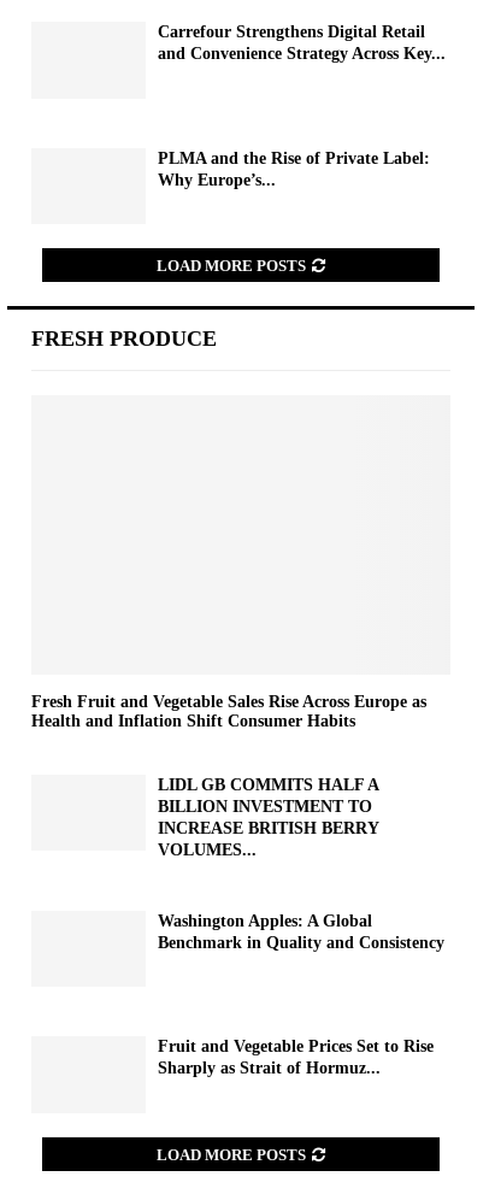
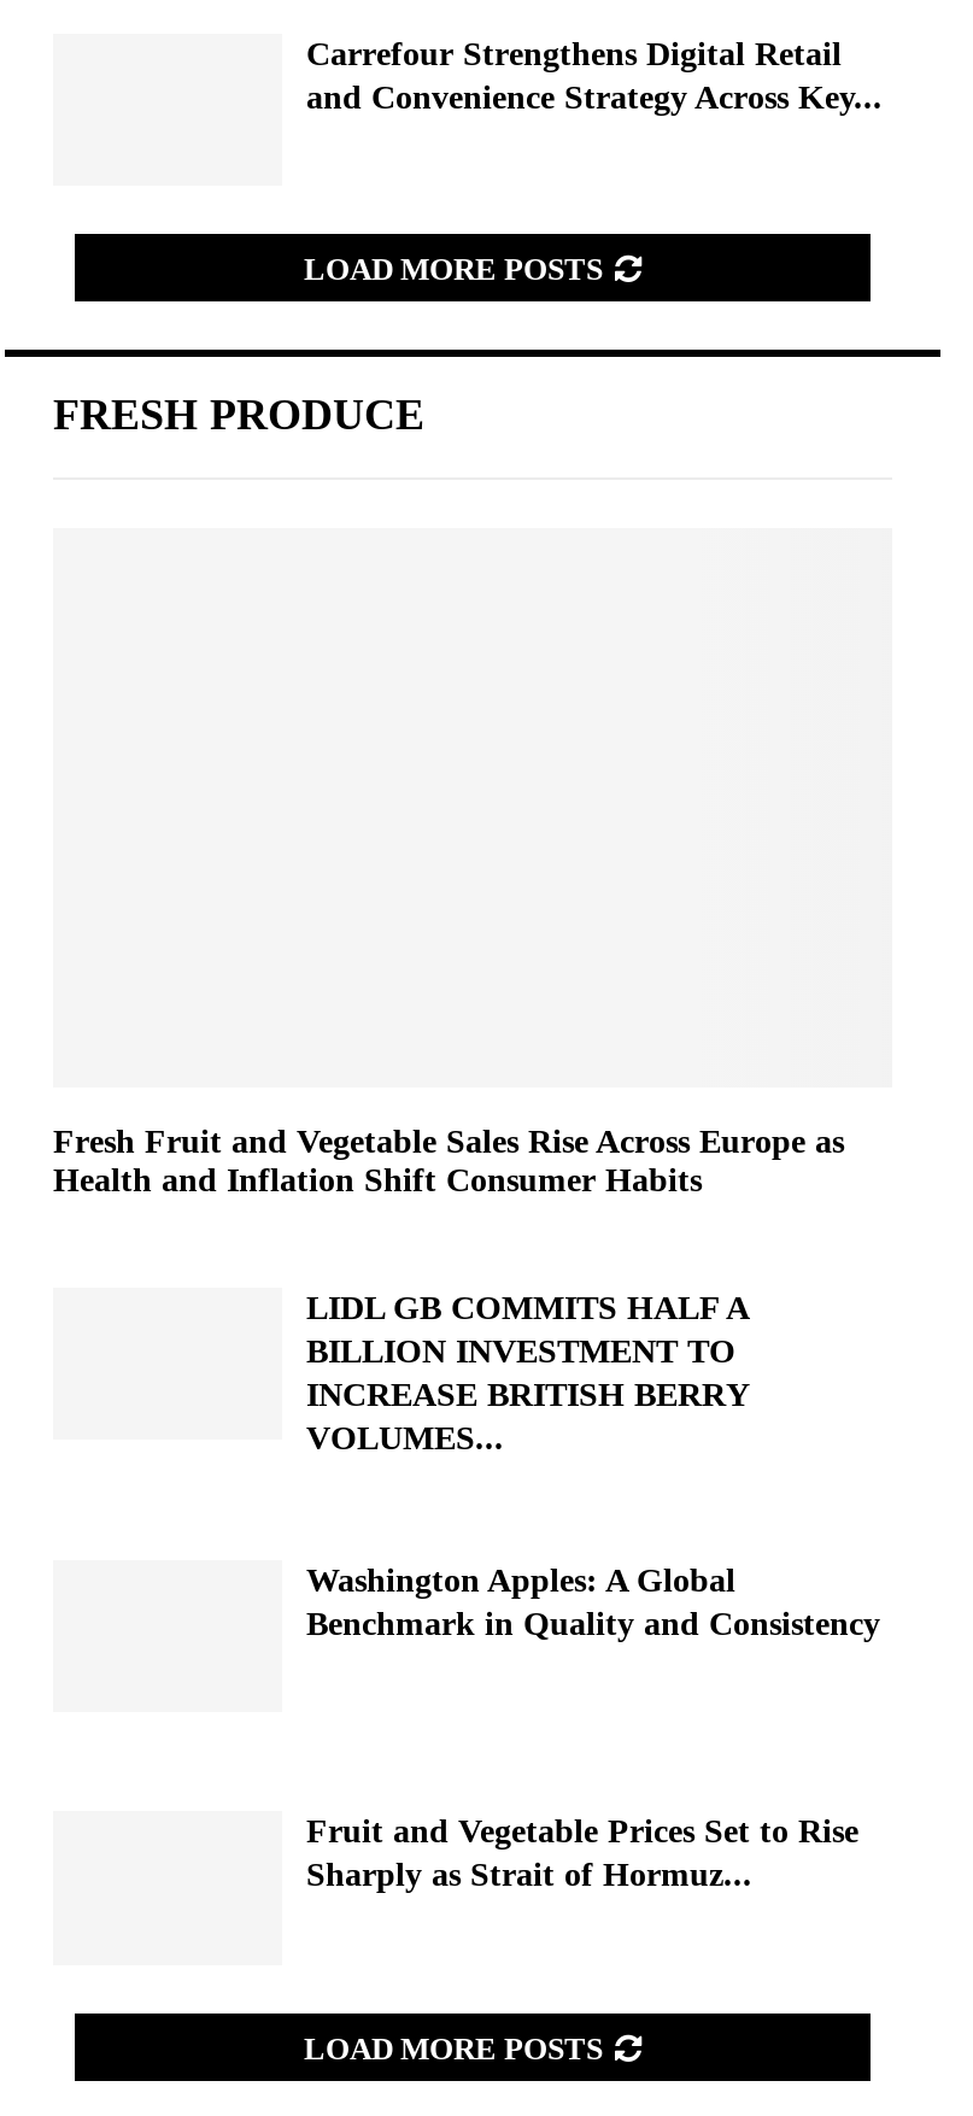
- PLMA and the Rise of Private Label:
- Why Europe’s...
